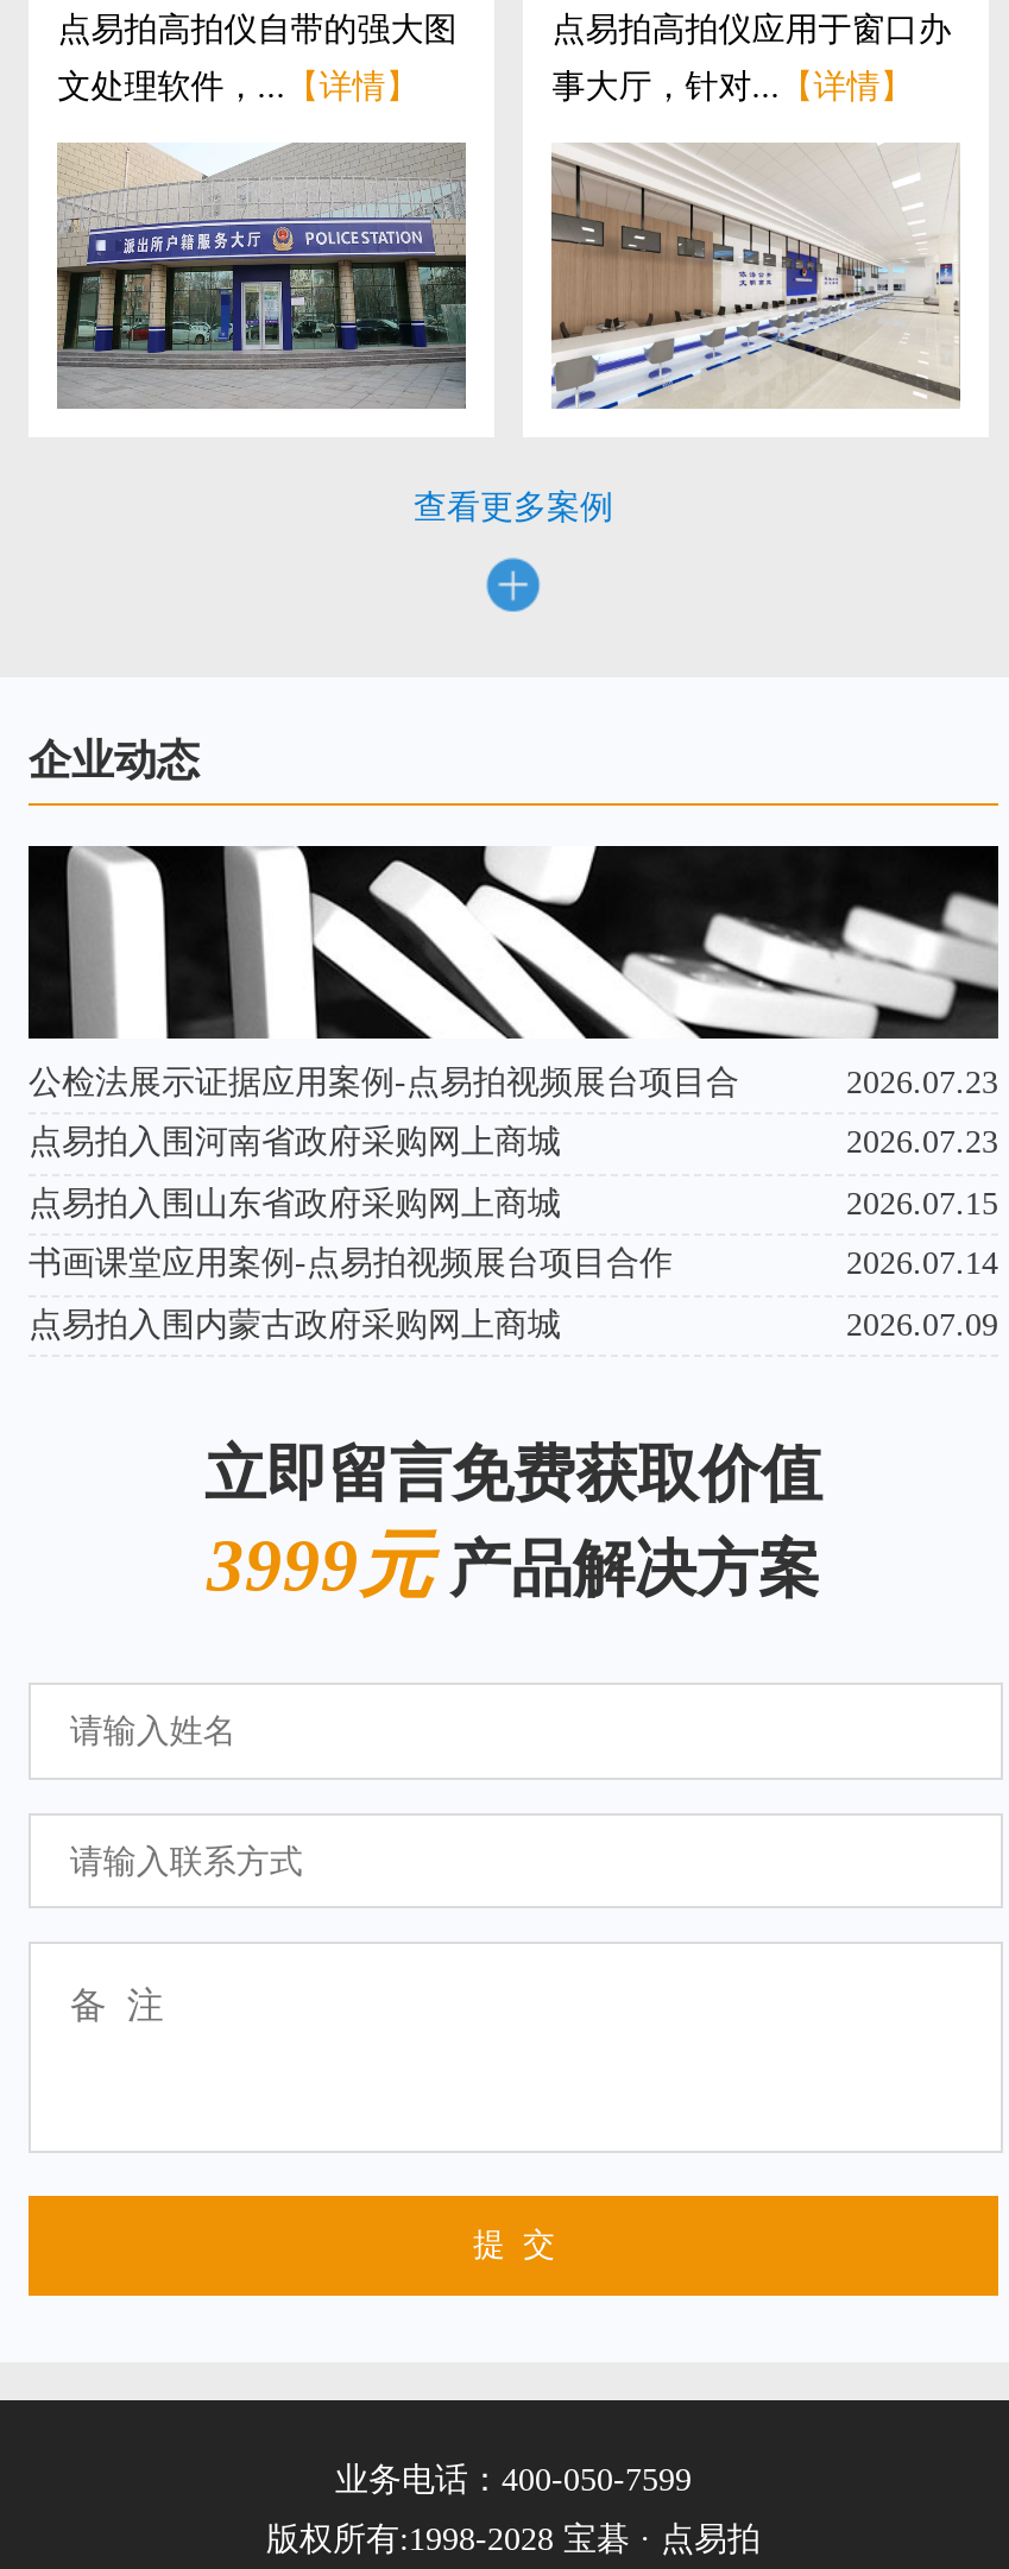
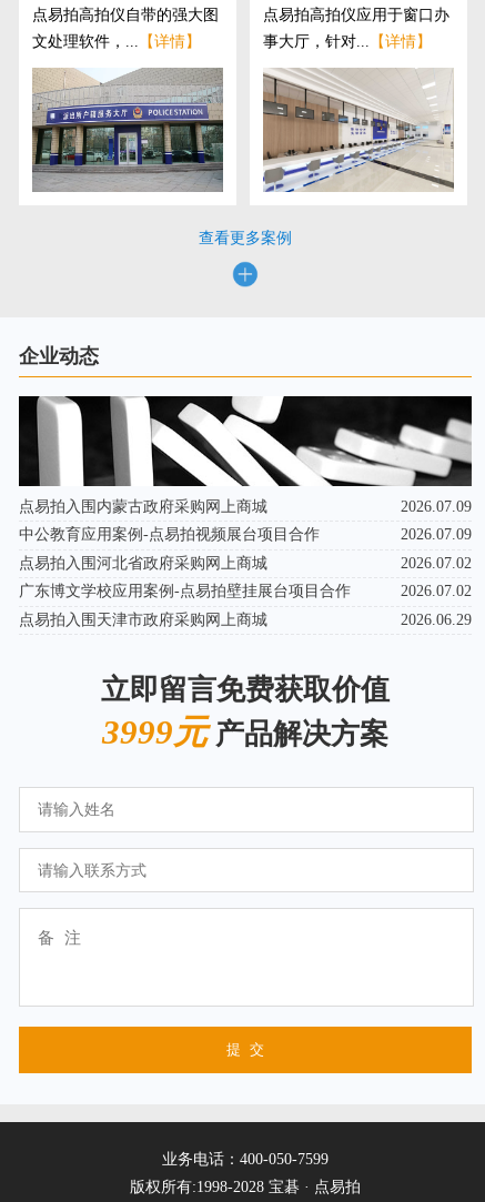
- 公检法展示证据应用案例-点易拍视频展台项目合
- 2026.07.23
- 点易拍入围河南省政府采购网上商城
- 2026.07.23
- 点易拍入围山东省政府采购网上商城
- 2026.07.15
- 书画课堂应用案例-点易拍视频展台项目合作
- 2026.07.14

moved up: 点易拍入围内蒙古政府采购网上商城 | 2026.07.09

+ 中公教育应用案例-点易拍视频展台项目合作
+ 2026.07.09
+ 点易拍入围河北省政府采购网上商城
+ 2026.07.02
+ 广东博文学校应用案例-点易拍壁挂展台项目合作
+ 2026.07.02
+ 点易拍入围天津市政府采购网上商城
+ 2026.06.29
